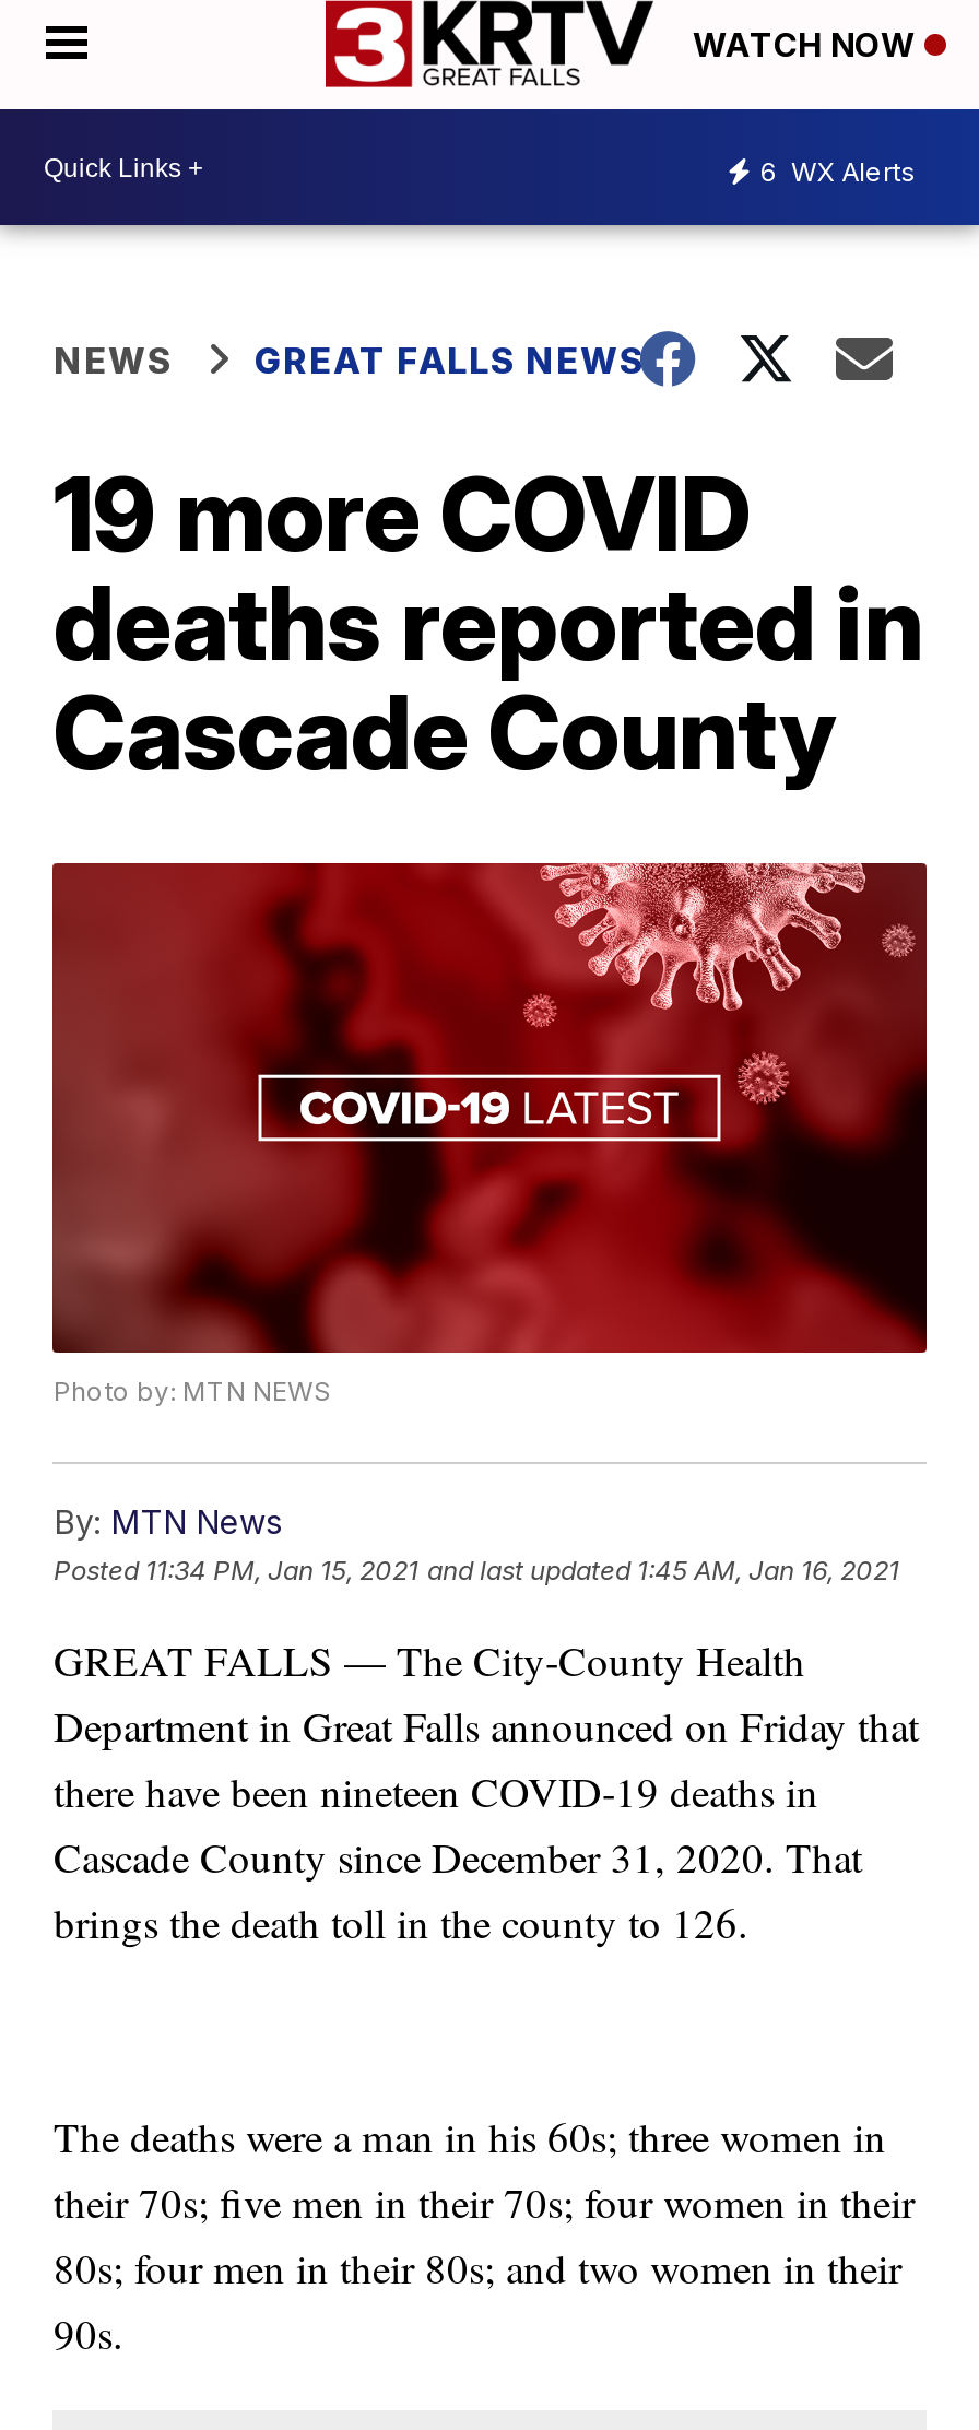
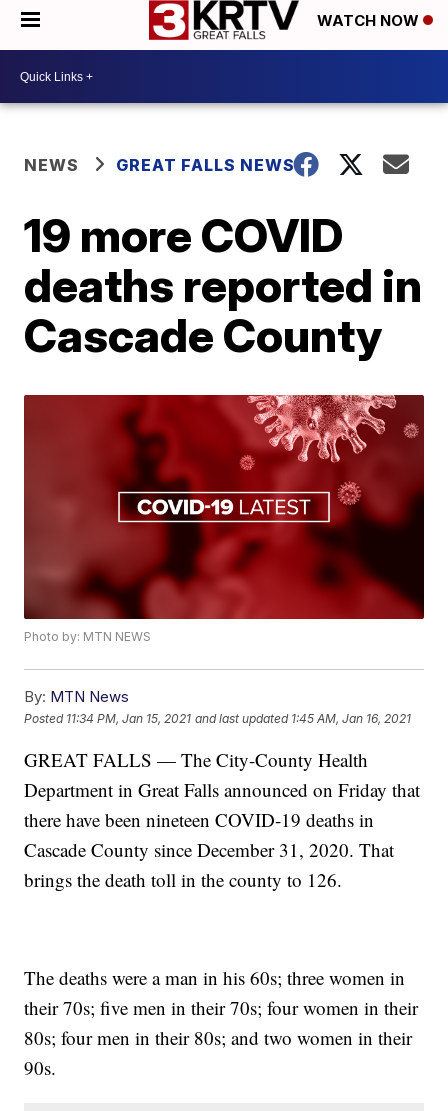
- 6 WX Alerts
